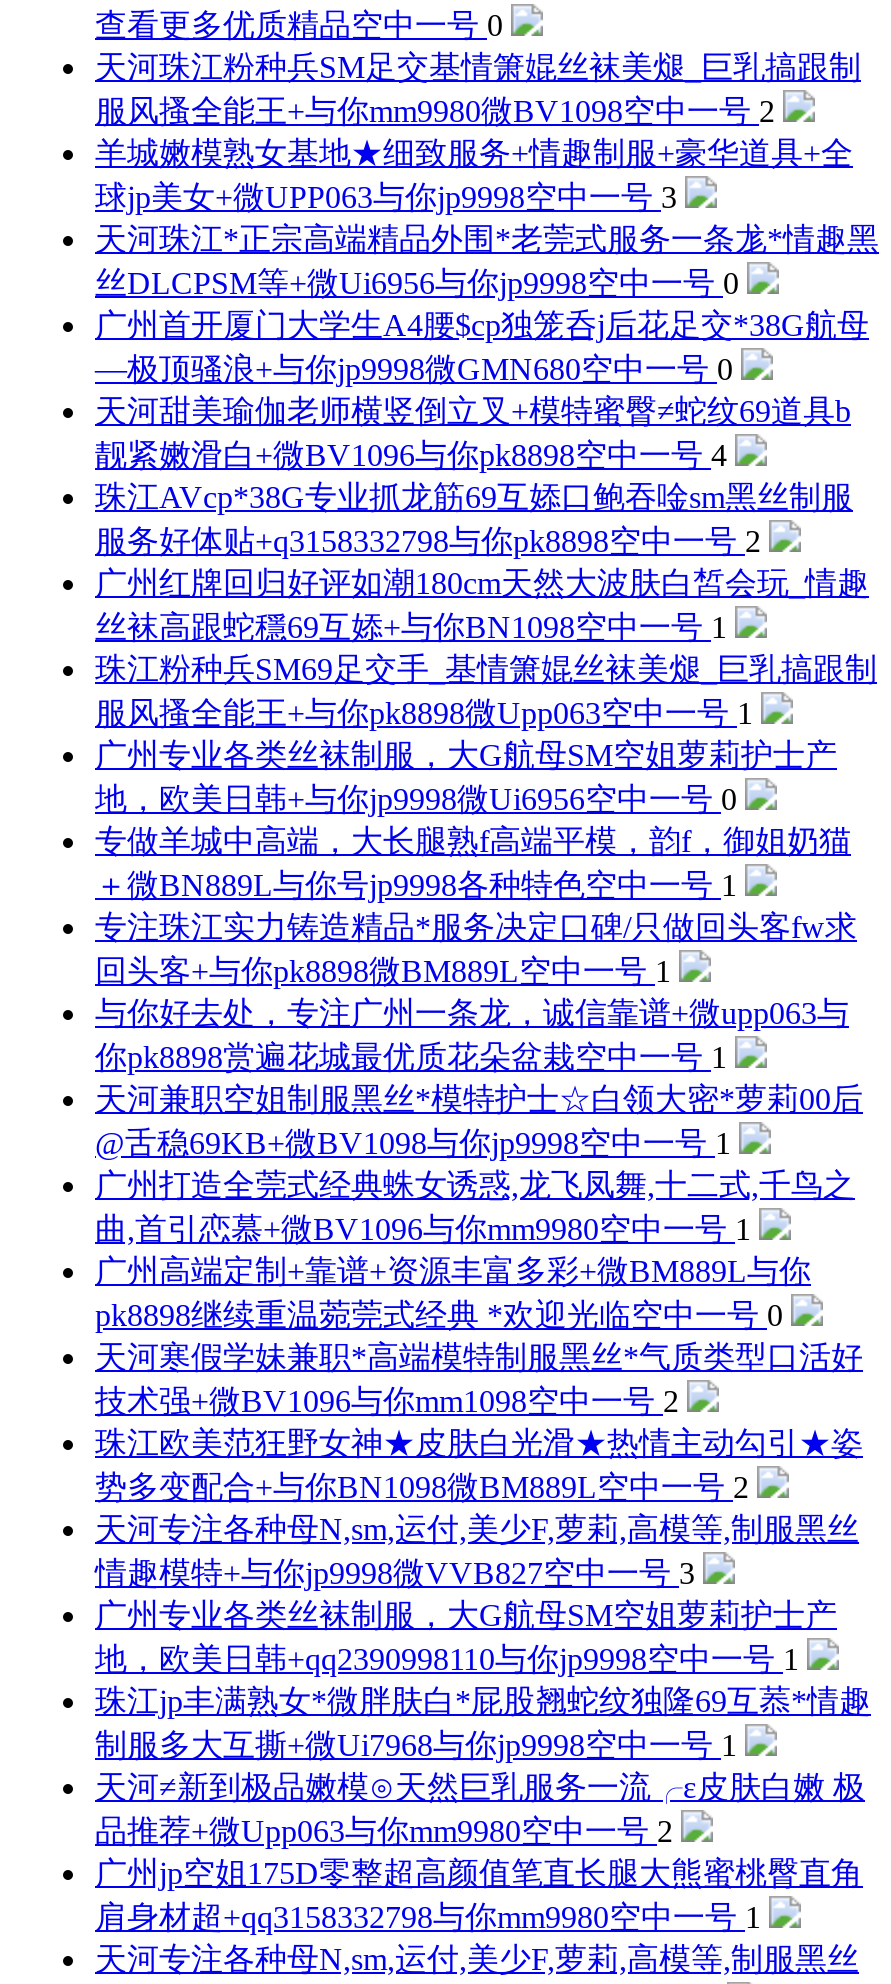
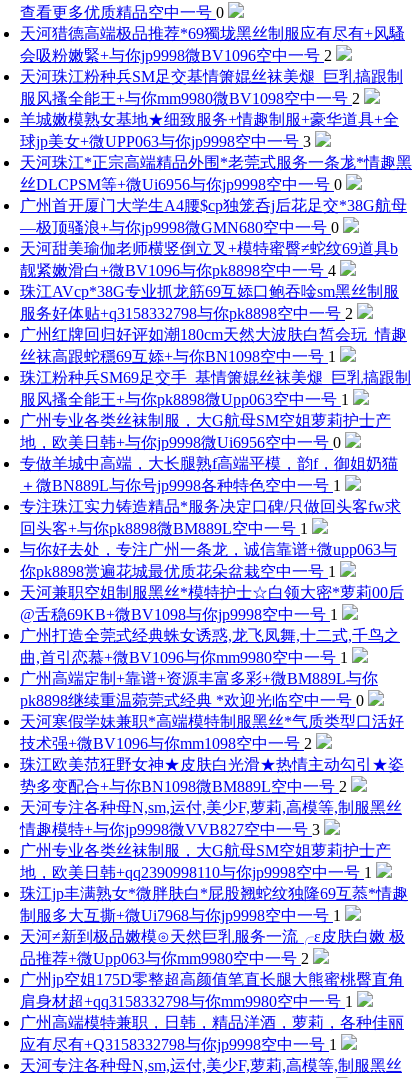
+ 天河猎德高端极品推荐*69獨垅黑丝制服应有尽有+风騷
+ 会吸粉嫩緊+与你jp9998微BV1096空中一号 2

+ 广州高端模特兼职，日韩，精品洋酒，萝莉，各种佳丽
+ 应有尽有+Q3158332798与你jp9998空中一号 1
